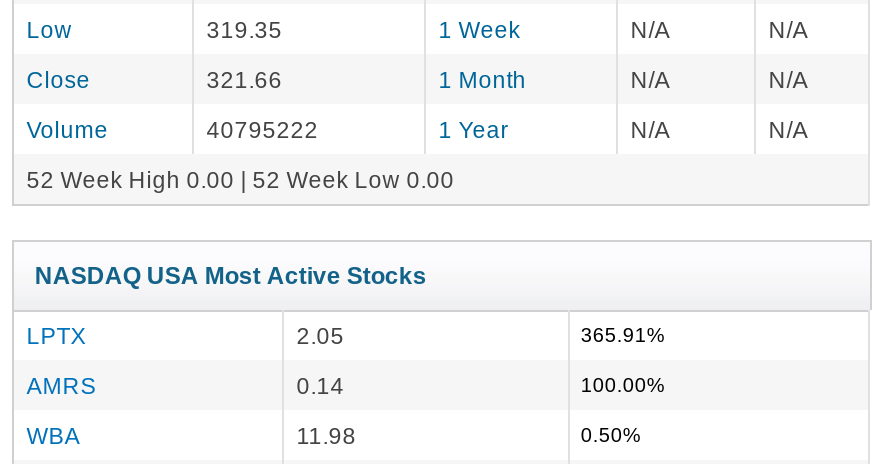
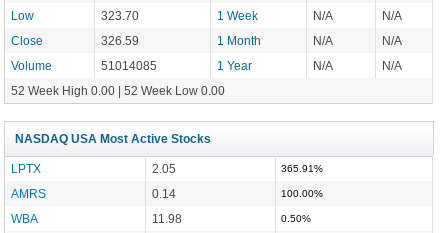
- 319.35
+ 323.70

- 321.66
+ 326.59

- 40795222
+ 51014085
